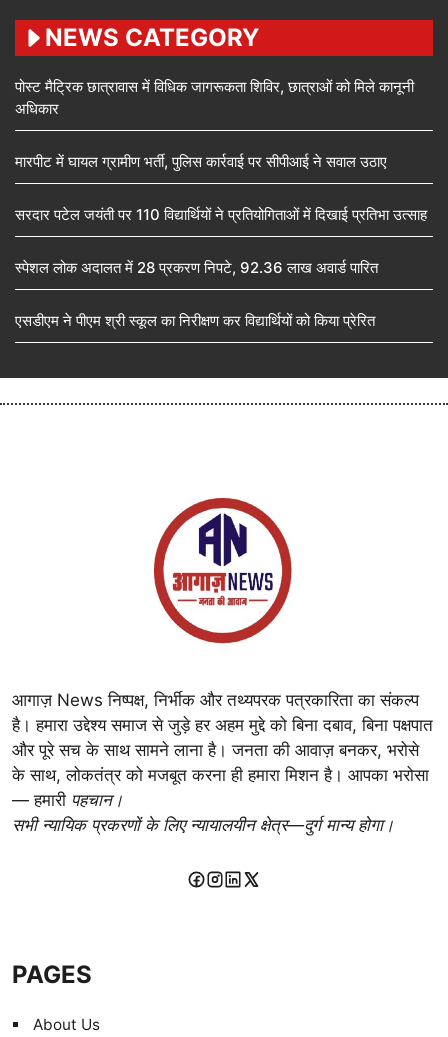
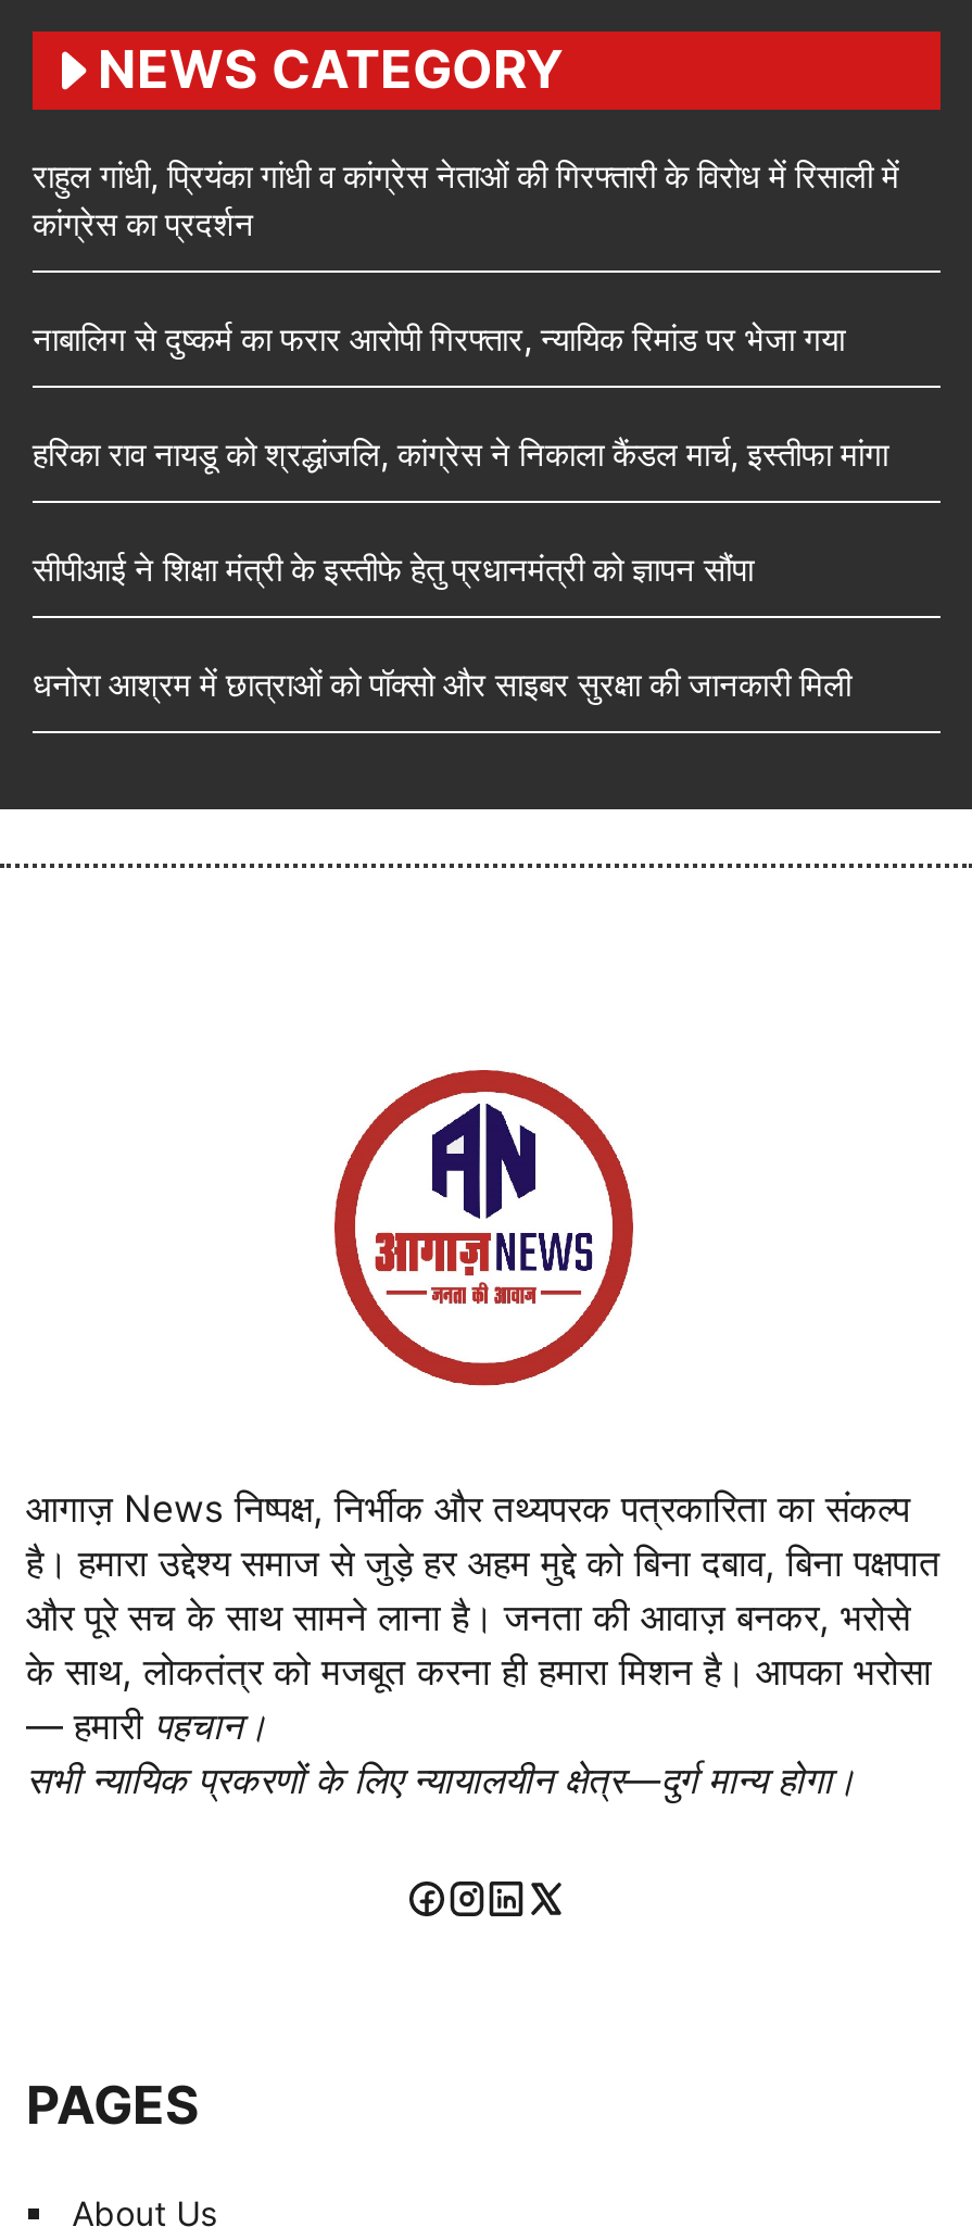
- पोस्ट मैट्रिक छात्रावास में विधिक जागरूकता शिविर, छात्राओं को मिले कानूनी
- अधिकार
+ राहुल गांधी, प्रियंका गांधी व कांग्रेस नेताओं की गिरफ्तारी के विरोध में रिसाली में
+ कांग्रेस का प्रदर्शन

- मारपीट में घायल ग्रामीण भर्ती, पुलिस कार्रवाई पर सीपीआई ने सवाल उठाए
+ नाबालिग से दुष्कर्म का फरार आरोपी गिरफ्तार, न्यायिक रिमांड पर भेजा गया

- सरदार पटेल जयंती पर 110 विद्यार्थियों ने प्रतियोगिताओं में दिखाई प्रतिभा उत्साह
+ हरिका राव नायडू को श्रद्धांजलि, कांग्रेस ने निकाला कैंडल मार्च, इस्तीफा मांगा

- स्पेशल लोक अदालत में 28 प्रकरण निपटे, 92.36 लाख अवार्ड पारित
+ सीपीआई ने शिक्षा मंत्री के इस्तीफे हेतु प्रधानमंत्री को ज्ञापन सौंपा

- एसडीएम ने पीएम श्री स्कूल का निरीक्षण कर विद्यार्थियों को किया प्रेरित
+ धनोरा आश्रम में छात्राओं को पॉक्सो और साइबर सुरक्षा की जानकारी मिली
